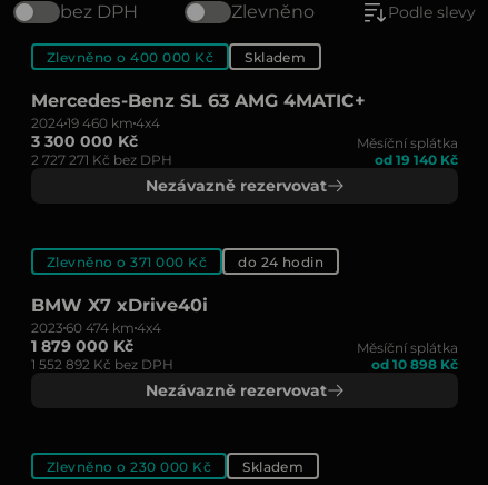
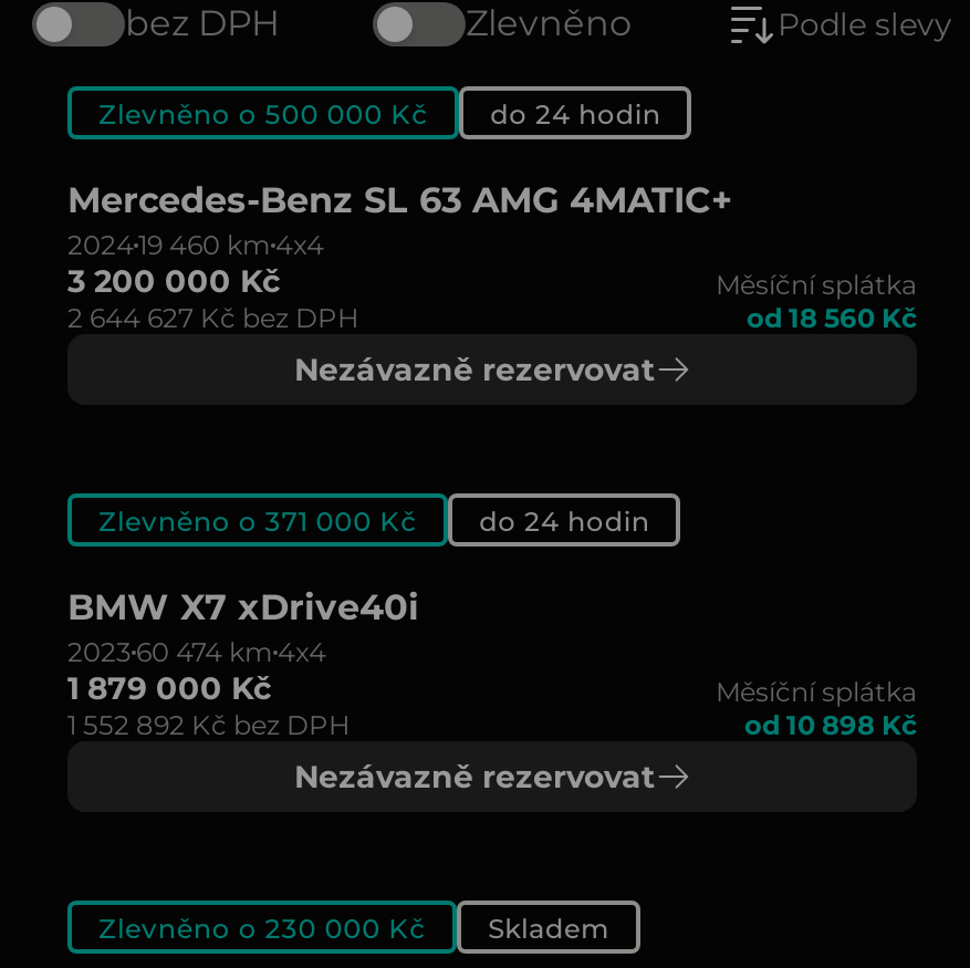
- Zlevněno o 400 000 Kč
- Skladem
+ Zlevněno o 500 000 Kč
+ do 24 hodin

- 3 300 000 Kč
+ 3 200 000 Kč

- 2 727 271 Kč bez DPH
+ 2 644 627 Kč bez DPH

- od 19 140 Kč
+ od 18 560 Kč
